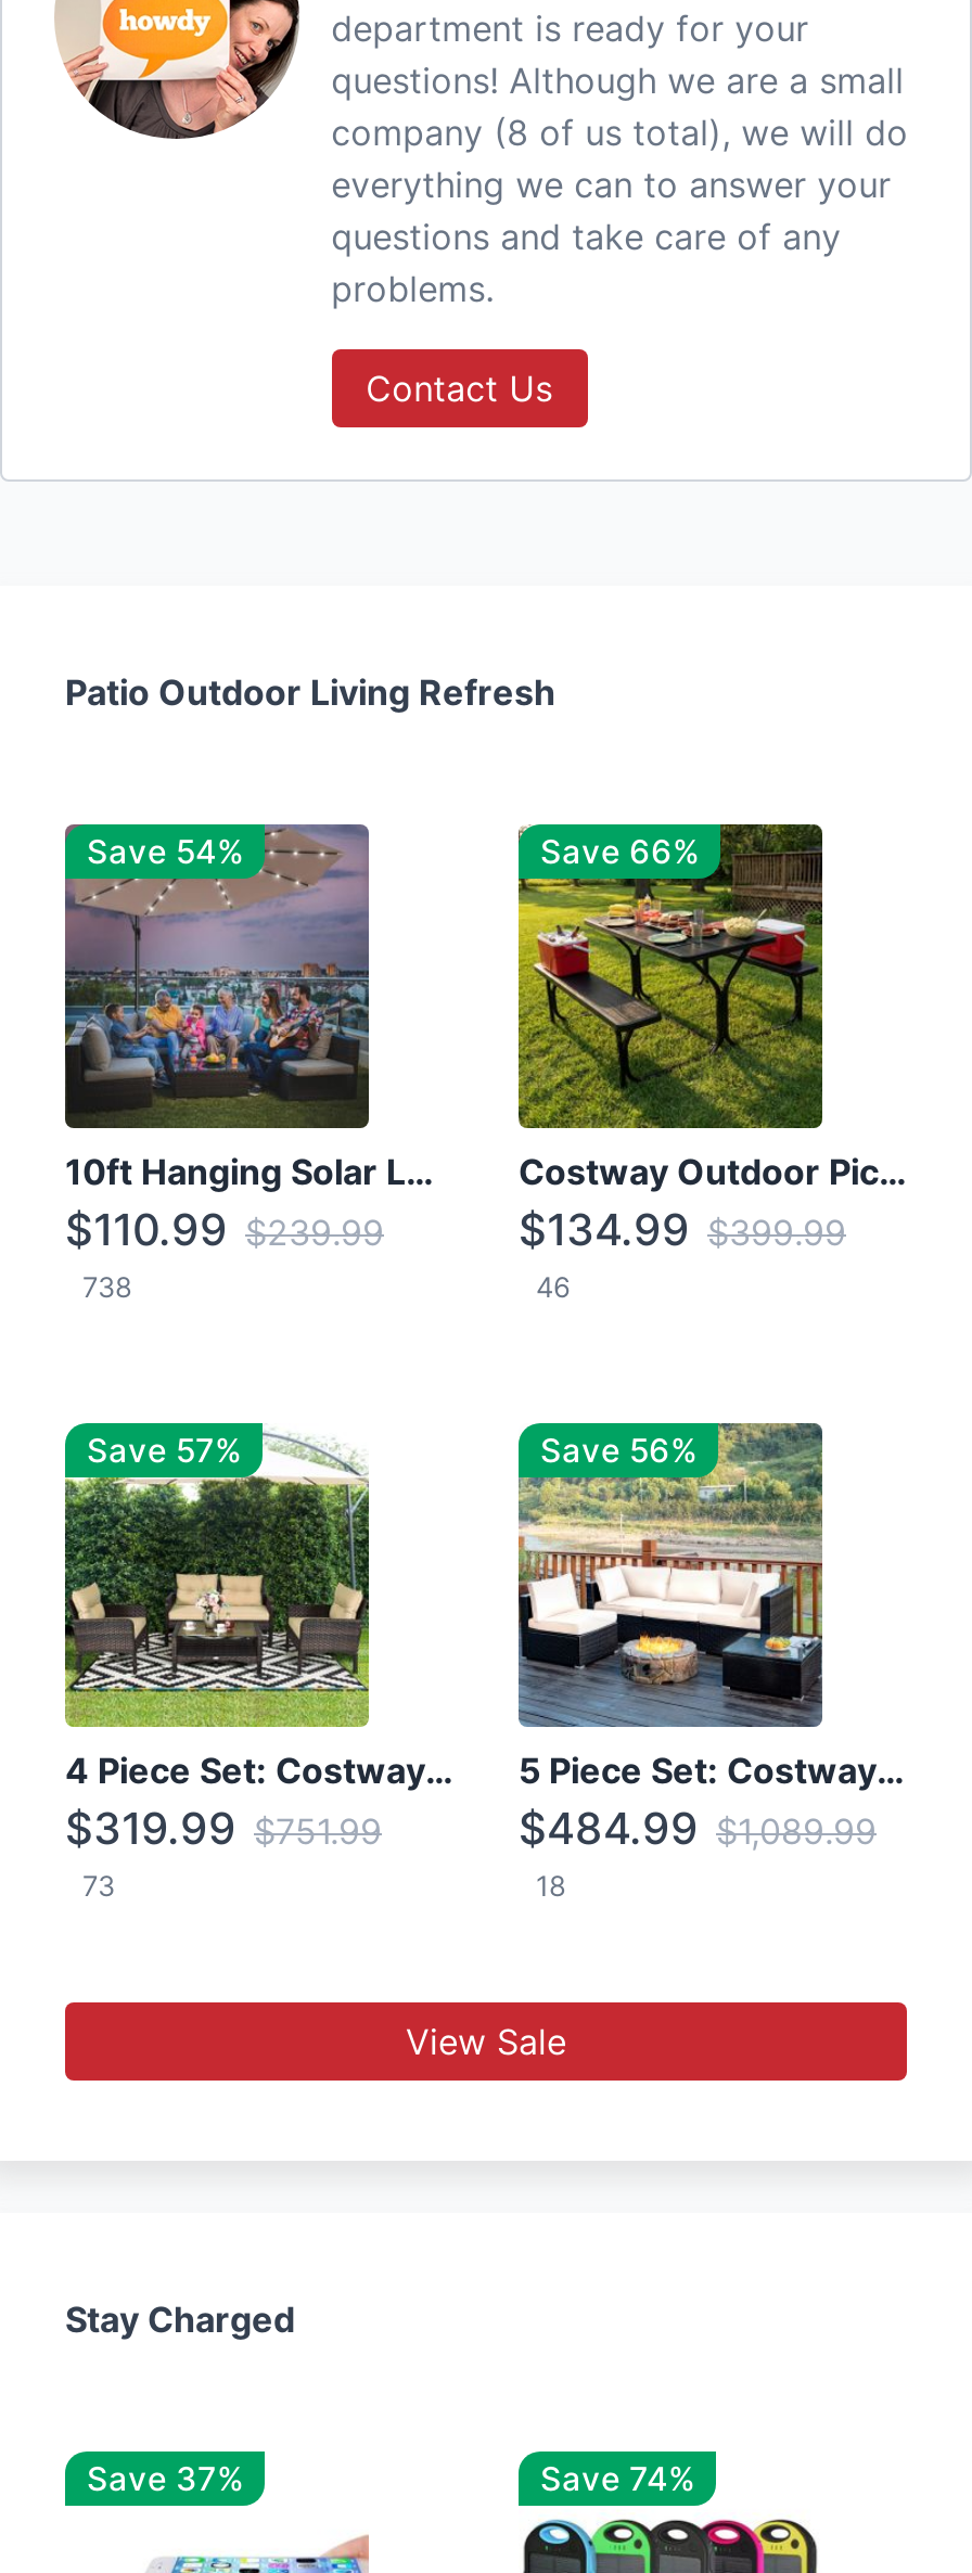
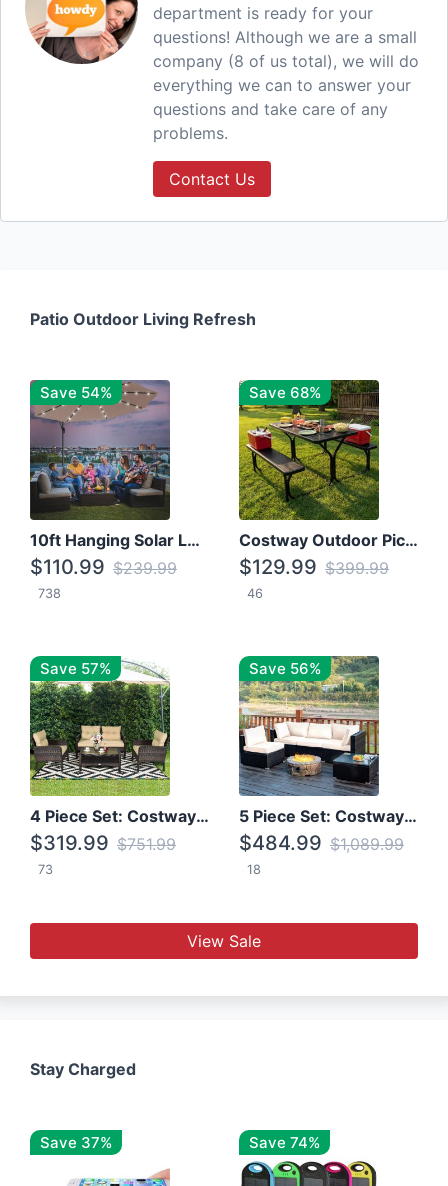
- Save 66%
+ Save 68%

- $134.99 $399.99
+ $129.99 $399.99
